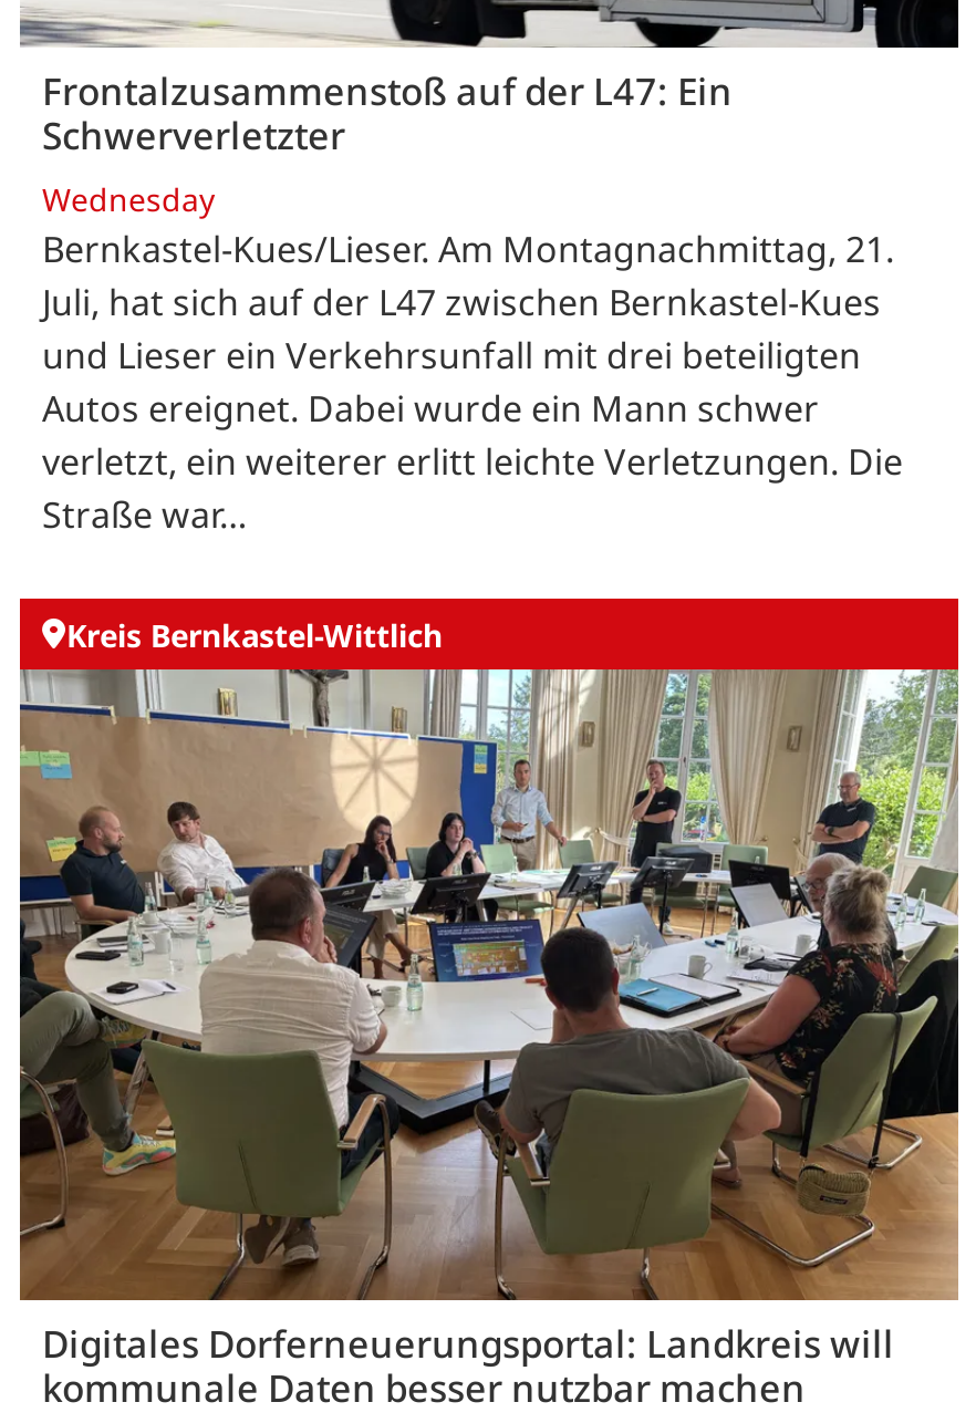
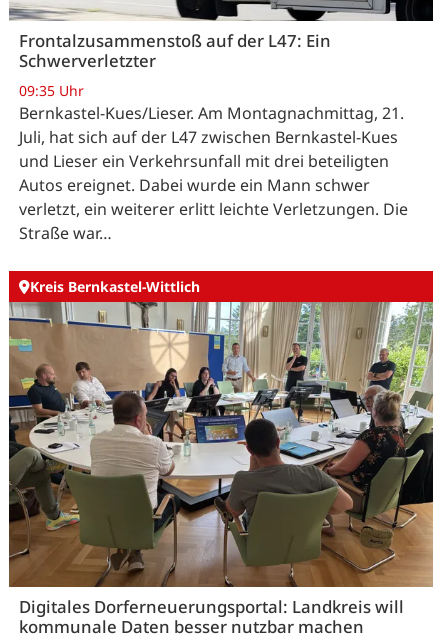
- Wednesday
+ 09:35 Uhr
